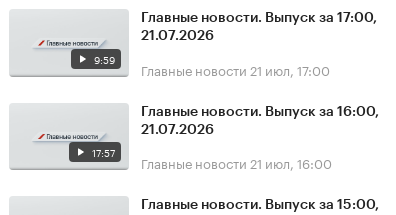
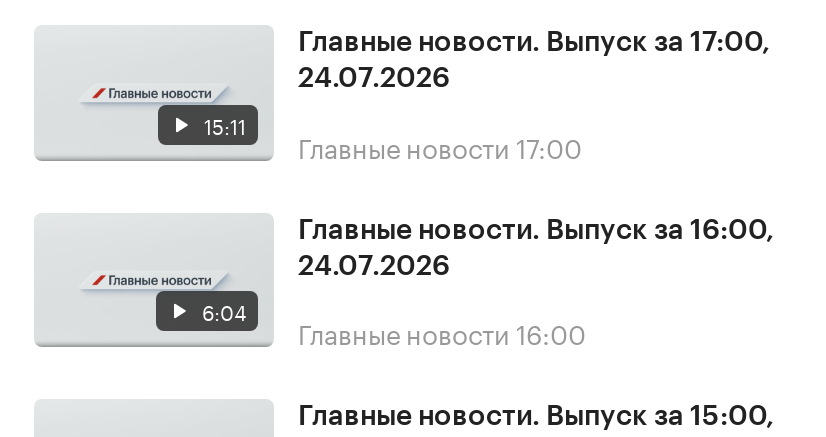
- 21.07.2026
+ 24.07.2026

- 9:59
+ 15:11

- Главные новости 21 июл, 17:00
+ Главные новости 17:00

- 21.07.2026
+ 24.07.2026

- 17:57
+ 6:04

- Главные новости 21 июл, 16:00
+ Главные новости 16:00
